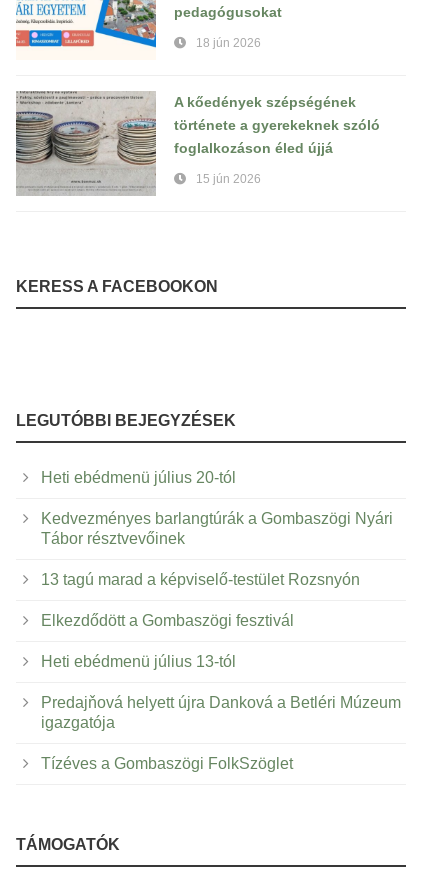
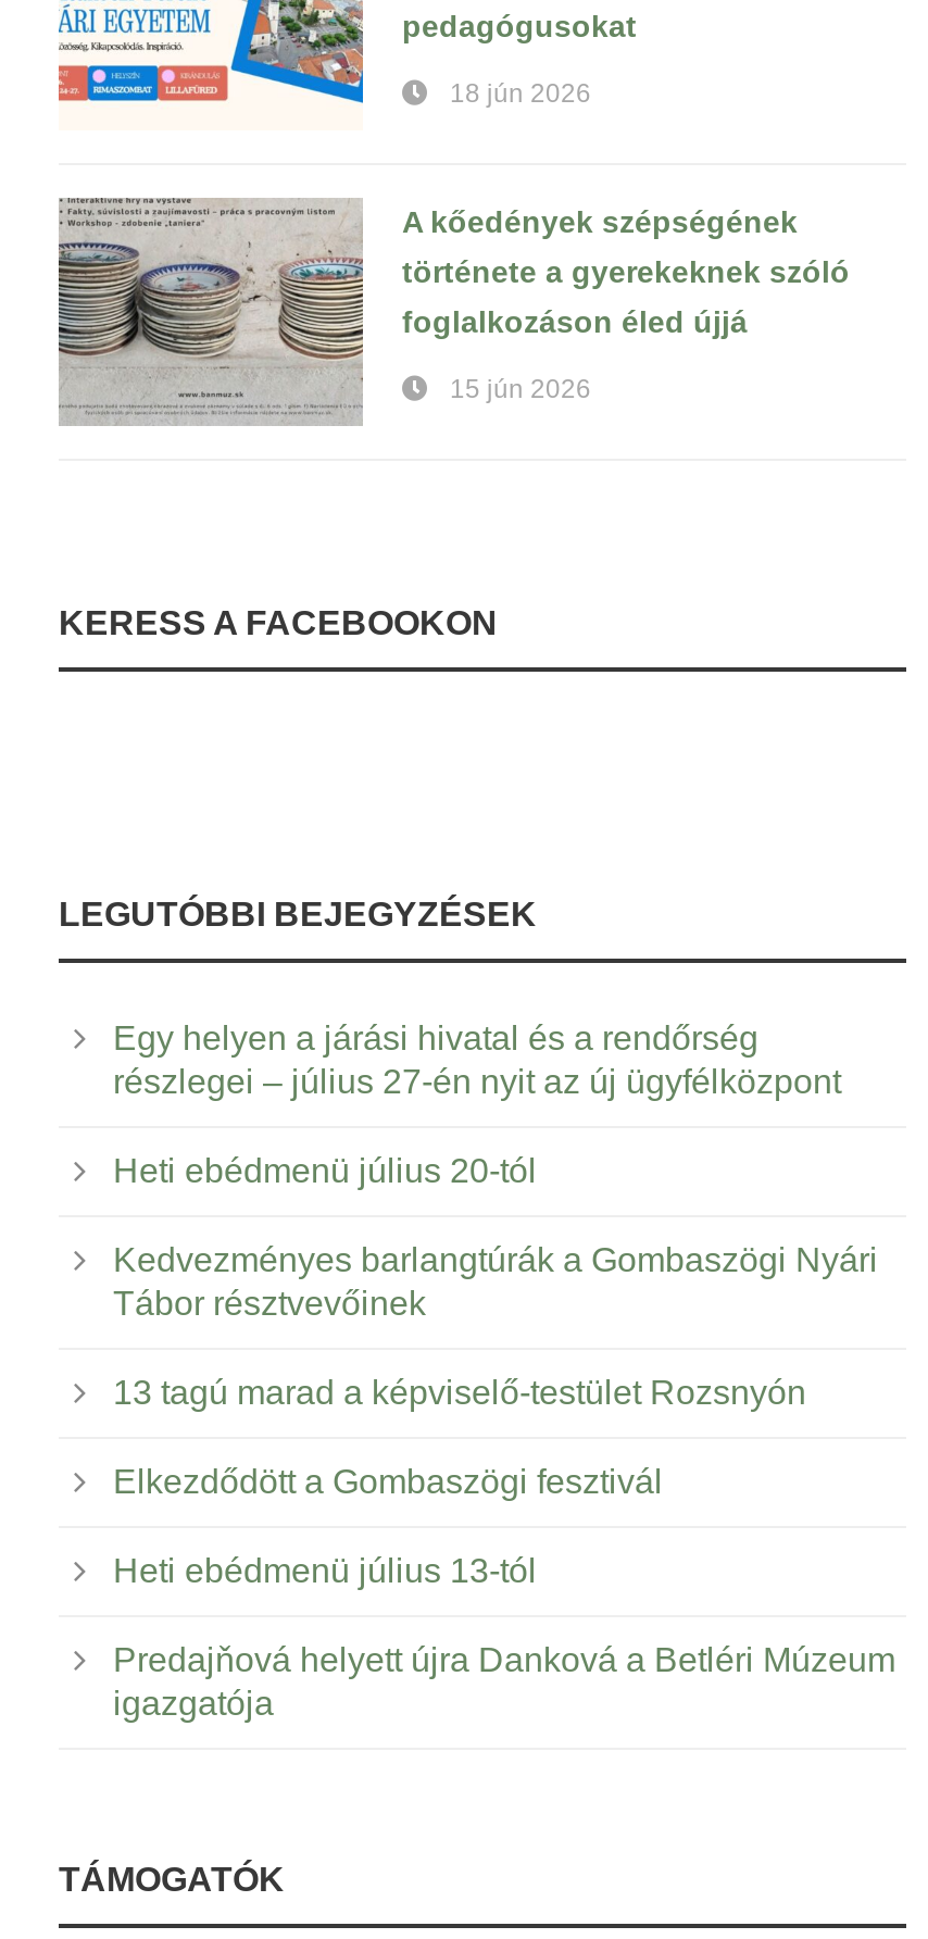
+ Egy helyen a járási hivatal és a rendőrség
+ részlegei – július 27-én nyit az új ügyfélközpont

moved down: Heti ebédmenü július 20-tól | Kedvezményes barlangtúrák a Gombaszögi Nyári | Tábor résztvevőinek | 13 tagú marad a képviselő-testület Rozsnyón | Elkezdődött a Gombaszögi fesztivál | Heti ebédmenü július 13-tól | Predajňová helyett újra Danková a Betléri Múzeum | igazgatója

- Tízéves a Gombaszögi FolkSzöglet
